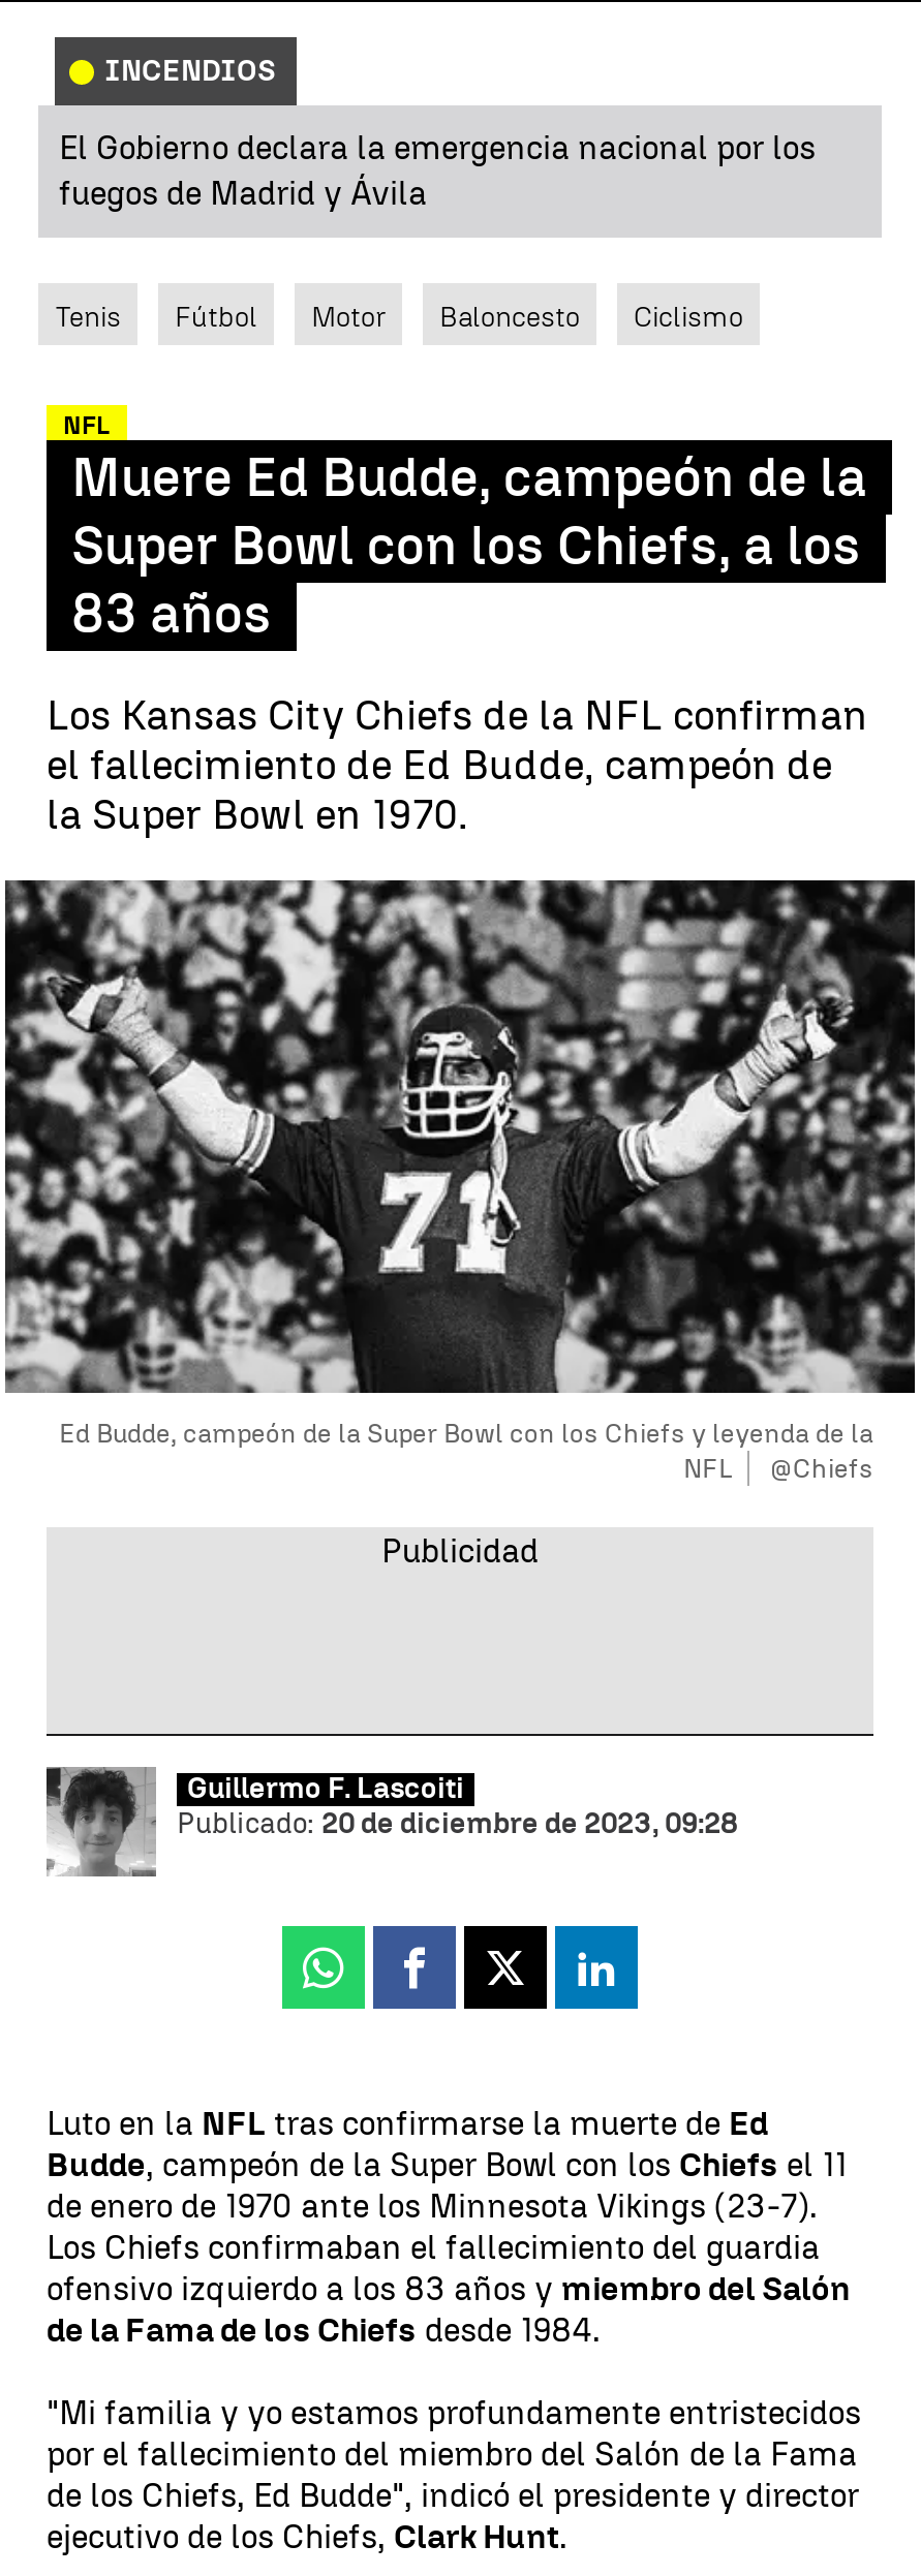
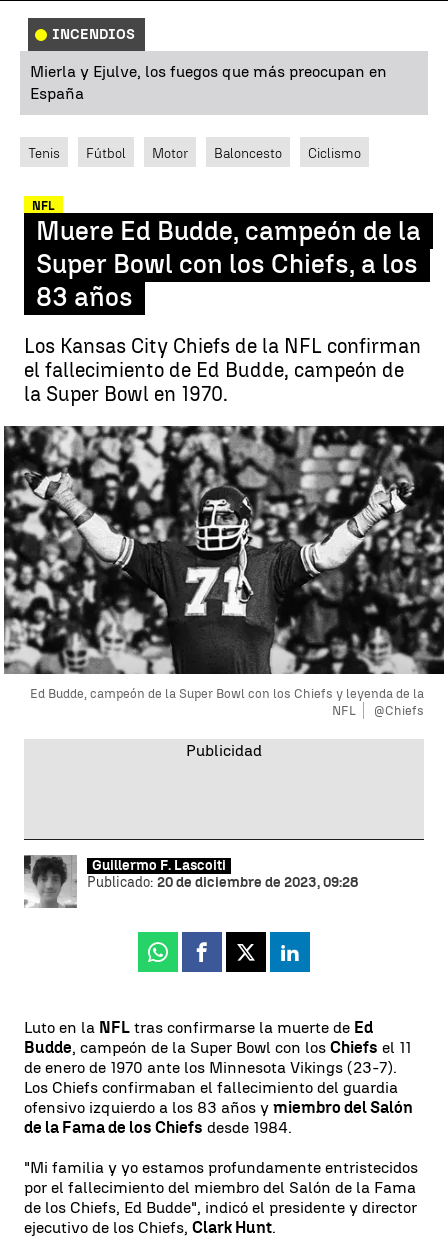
- El Gobierno declara la emergencia nacional por los
- fuegos de Madrid y Ávila
+ Mierla y Ejulve, los fuegos que más preocupan en
+ España
